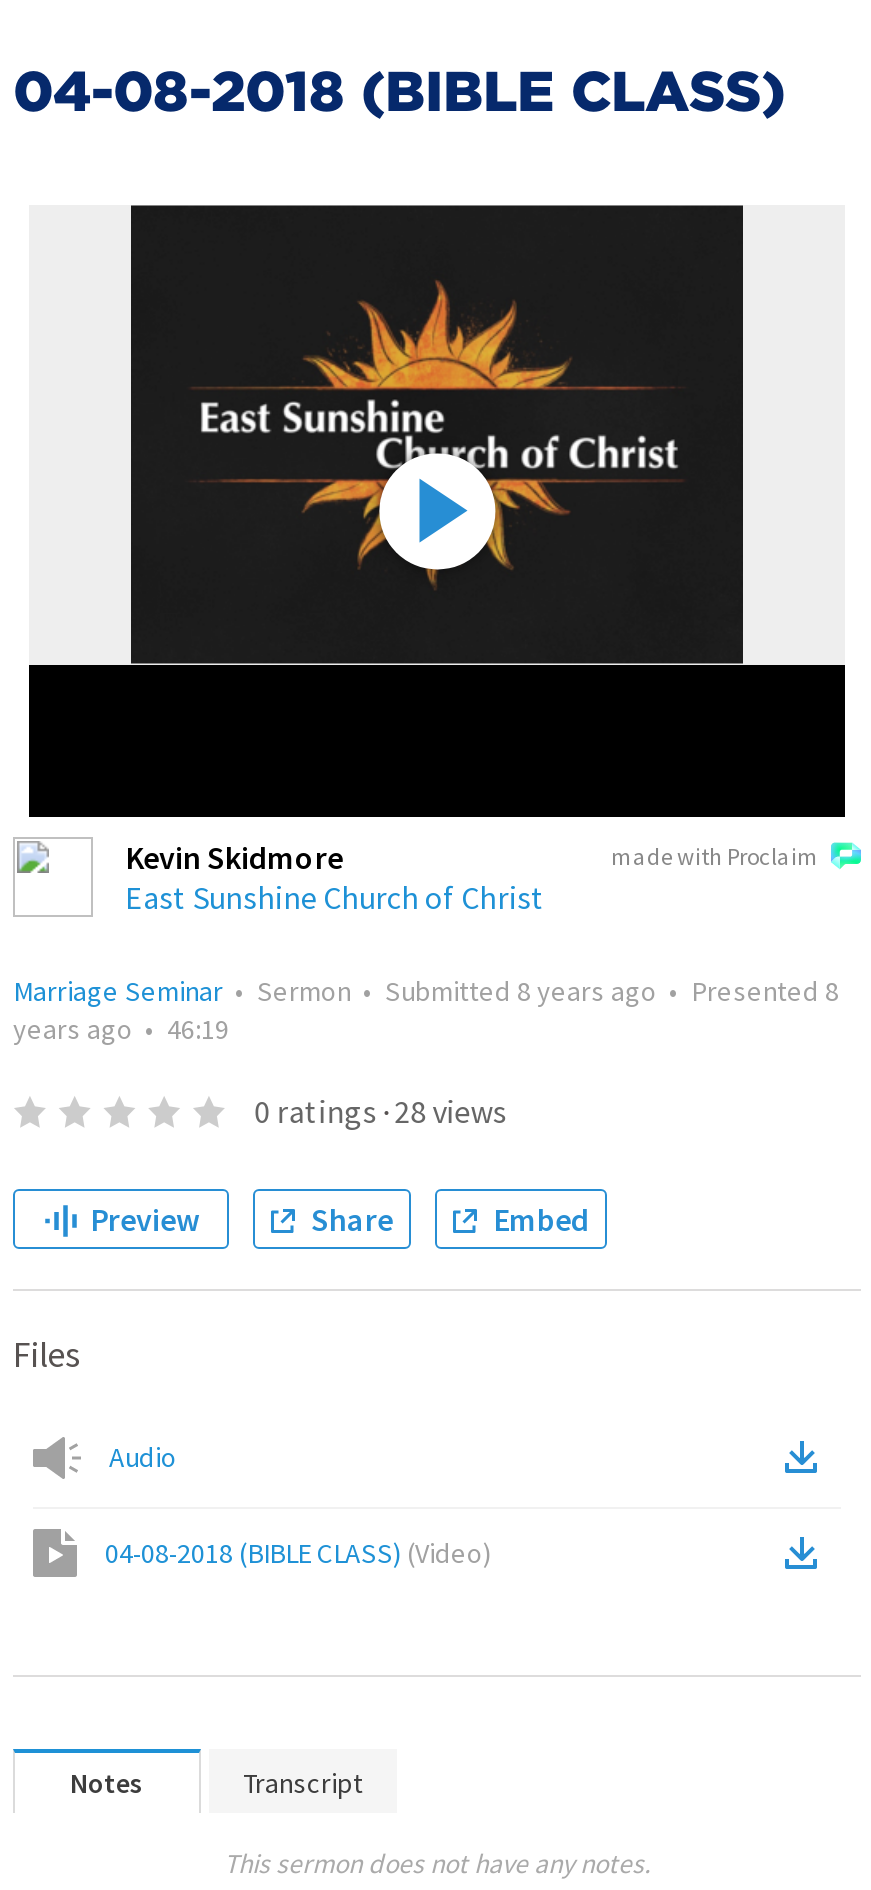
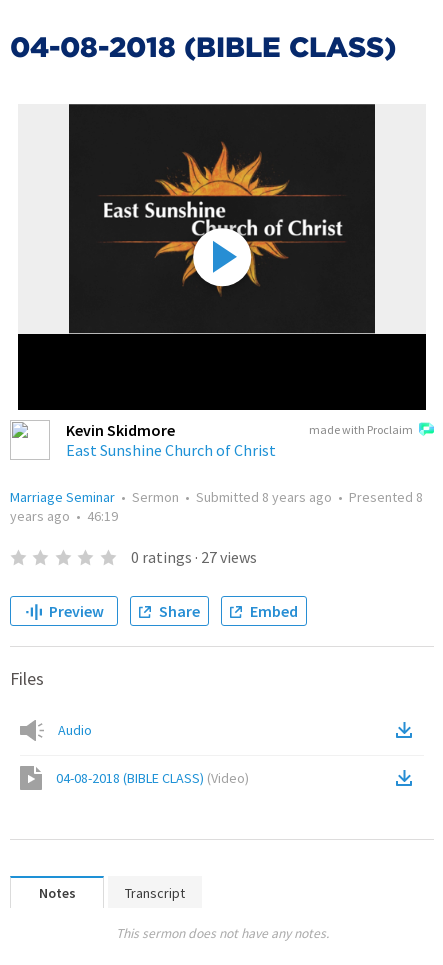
- 0 ratings · 28 views
+ 0 ratings · 27 views
